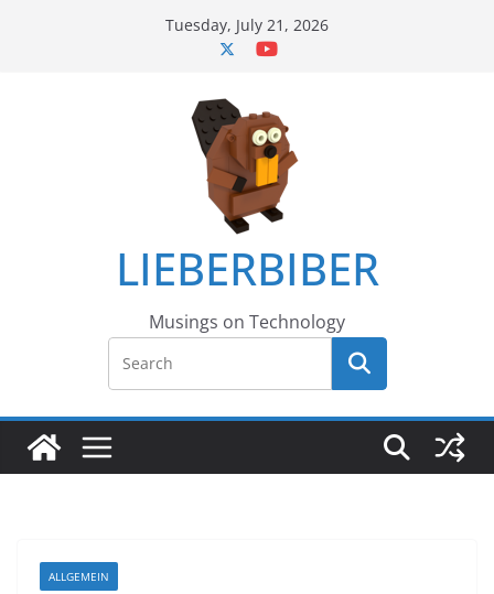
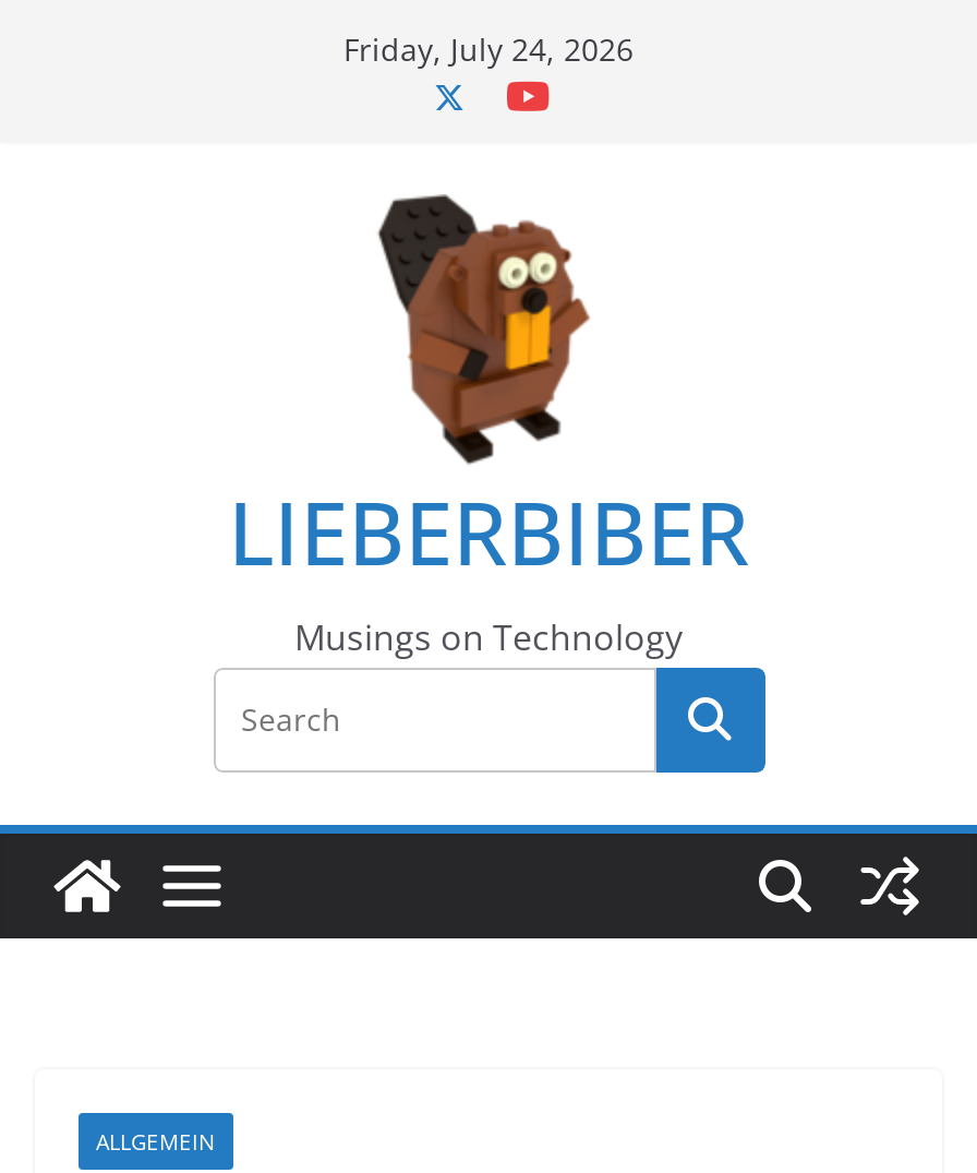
- Tuesday, July 21, 2026
+ Friday, July 24, 2026
